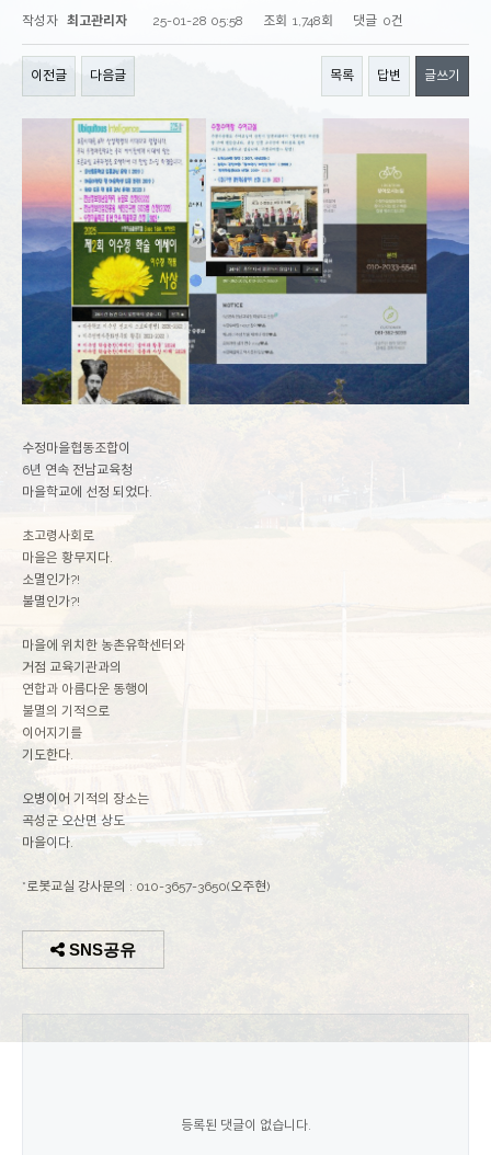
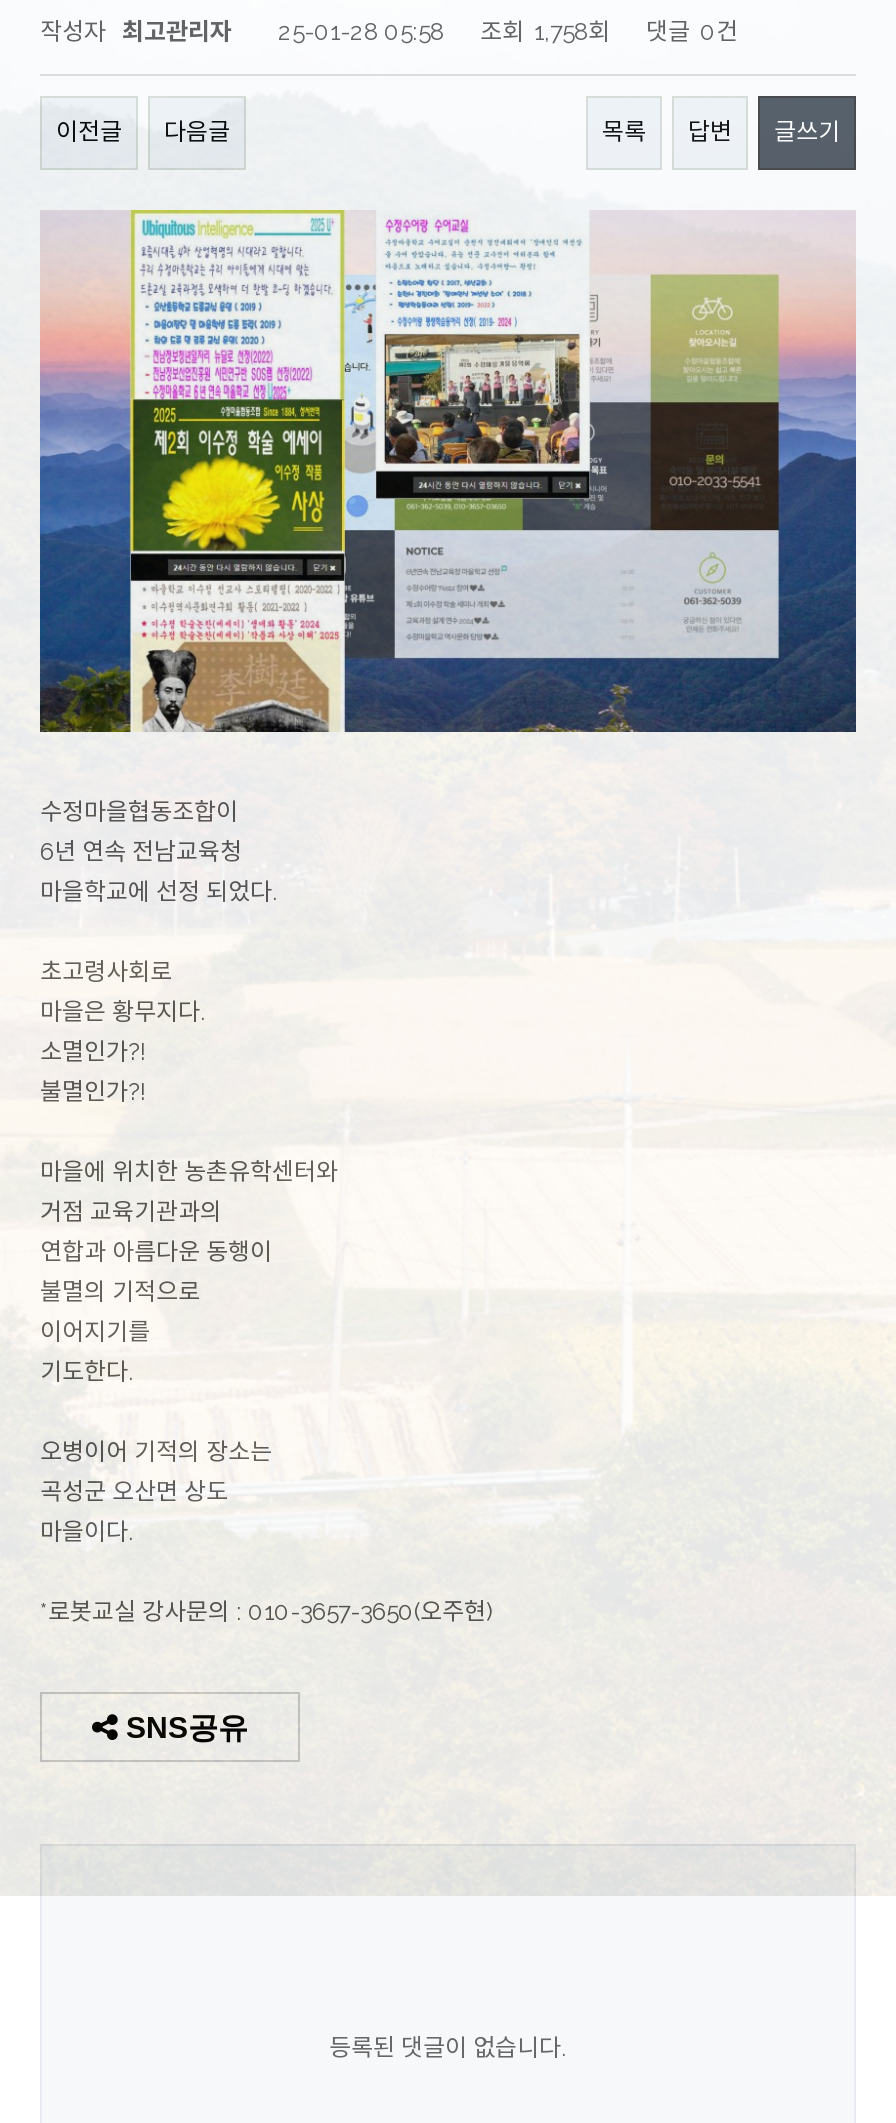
- 작성자 최고관리자 25-01-28 05:58 조회 1,748회 댓글 0건
+ 작성자 최고관리자 25-01-28 05:58 조회 1,758회 댓글 0건
